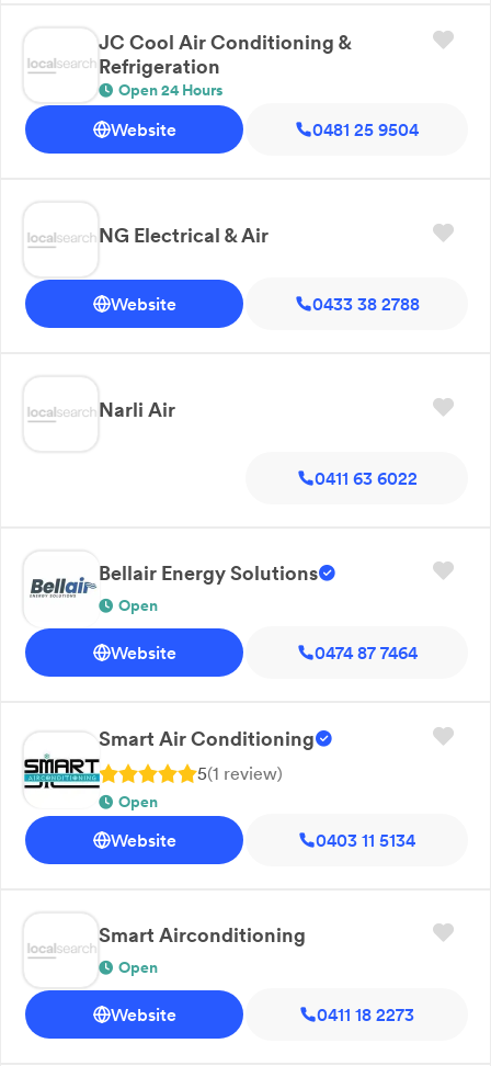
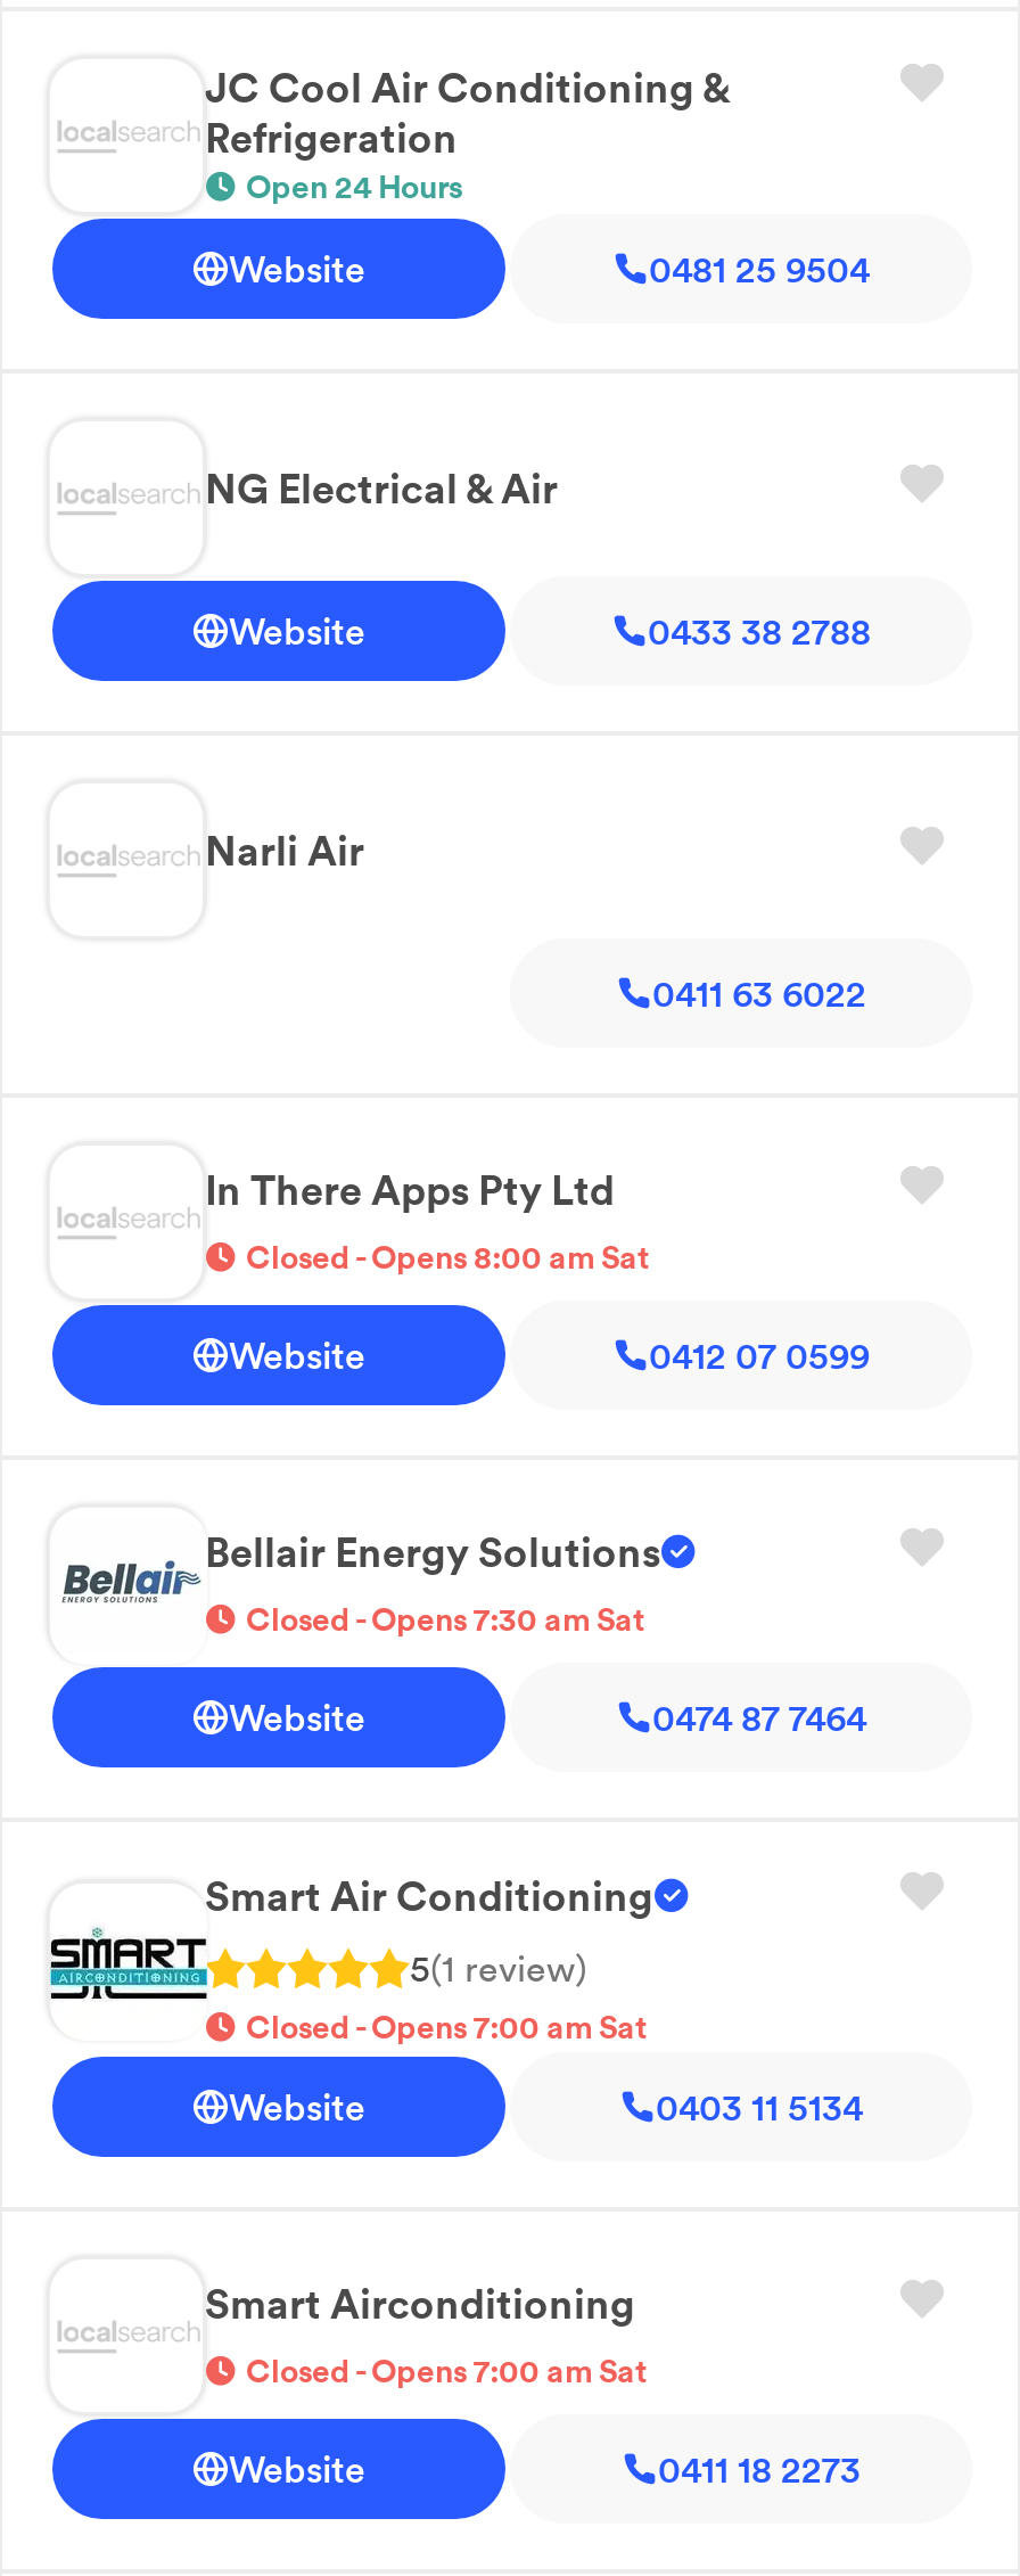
+ In There Apps Pty Ltd
+ Closed - Opens 8:00 am Sat
+ Website
+ 0412 07 0599

- Open
+ Closed - Opens 7:30 am Sat

- Open
+ Closed - Opens 7:00 am Sat

- Open
+ Closed - Opens 7:00 am Sat
